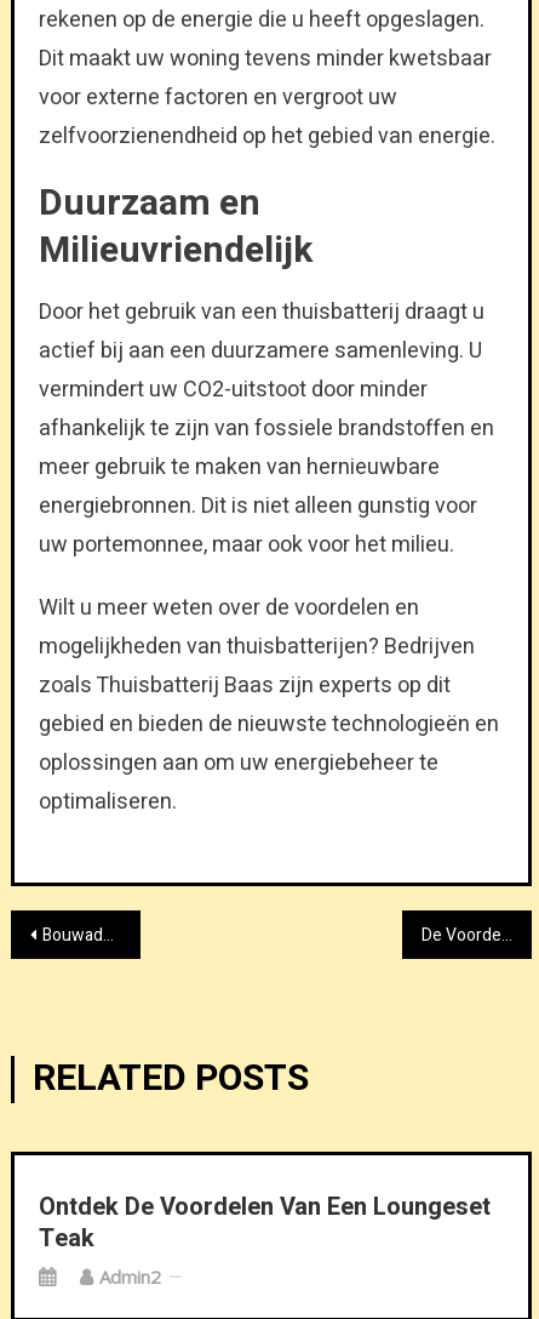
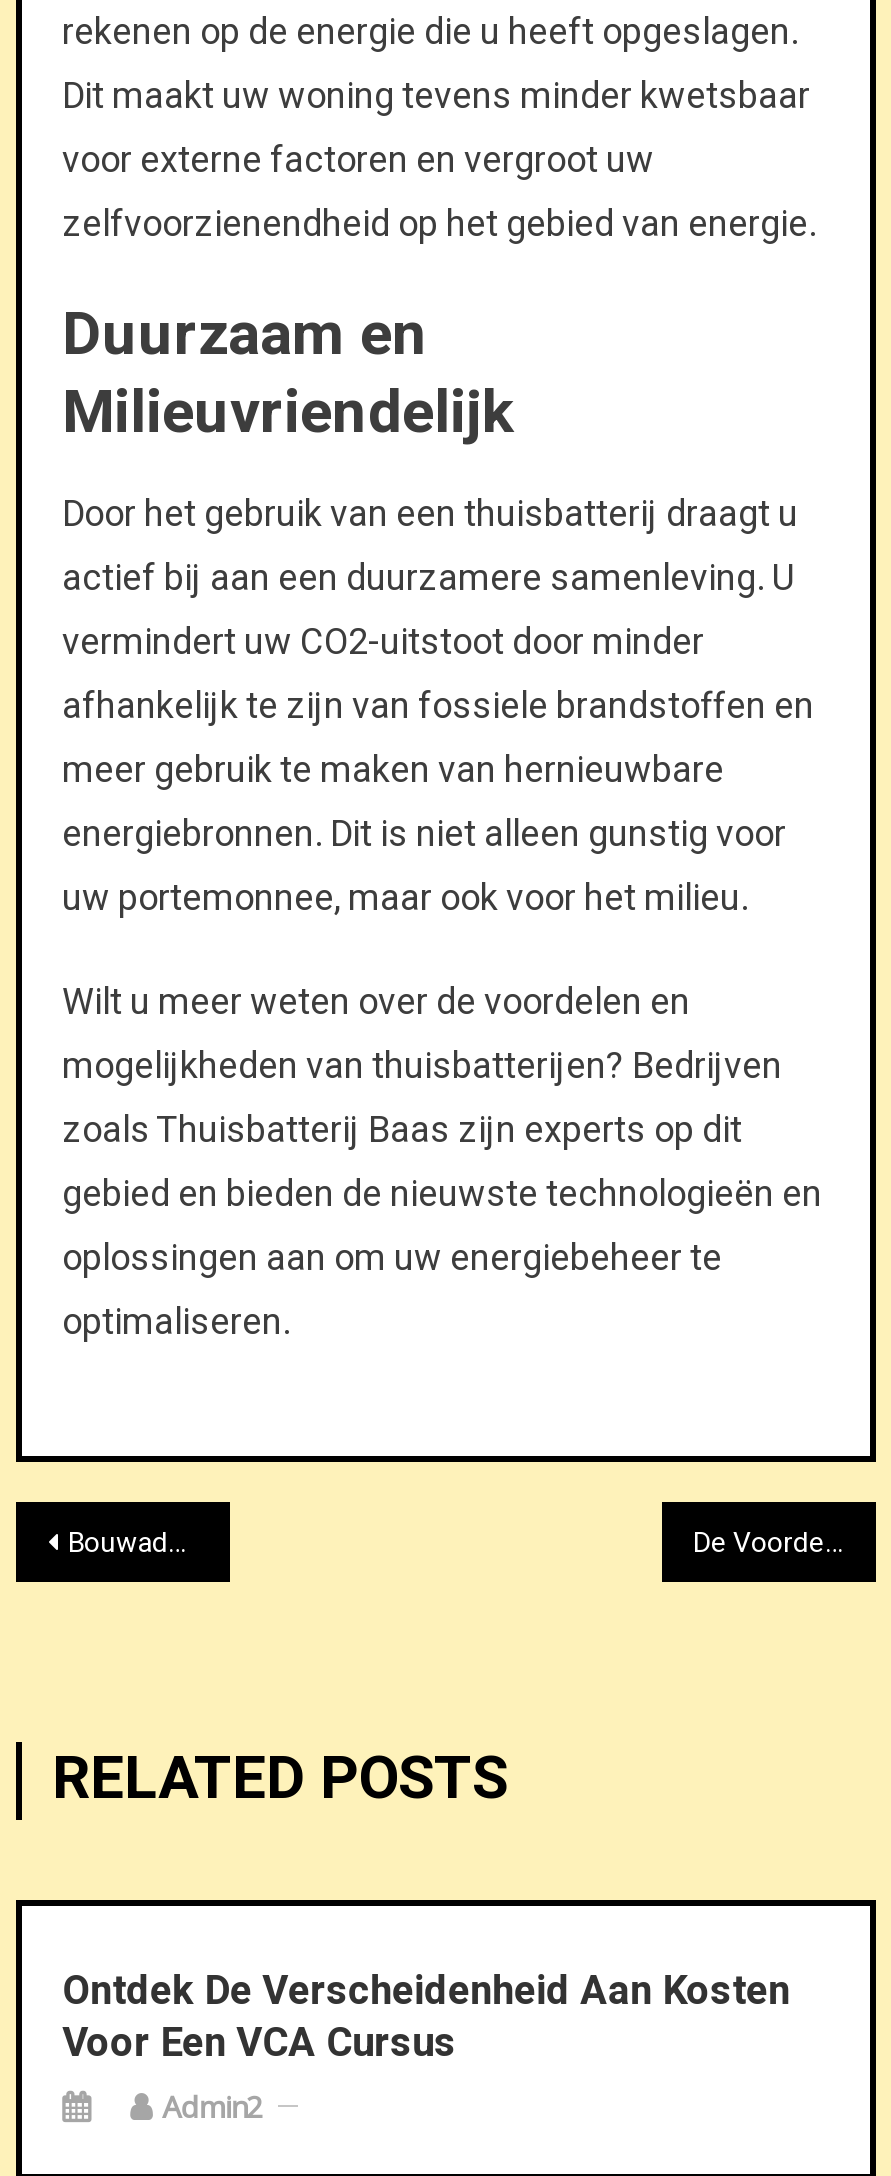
- Ontdek De Voordelen Van Een Loungeset
- Teak
+ Ontdek De Verscheidenheid Aan Kosten
+ Voor Een VCA Cursus
